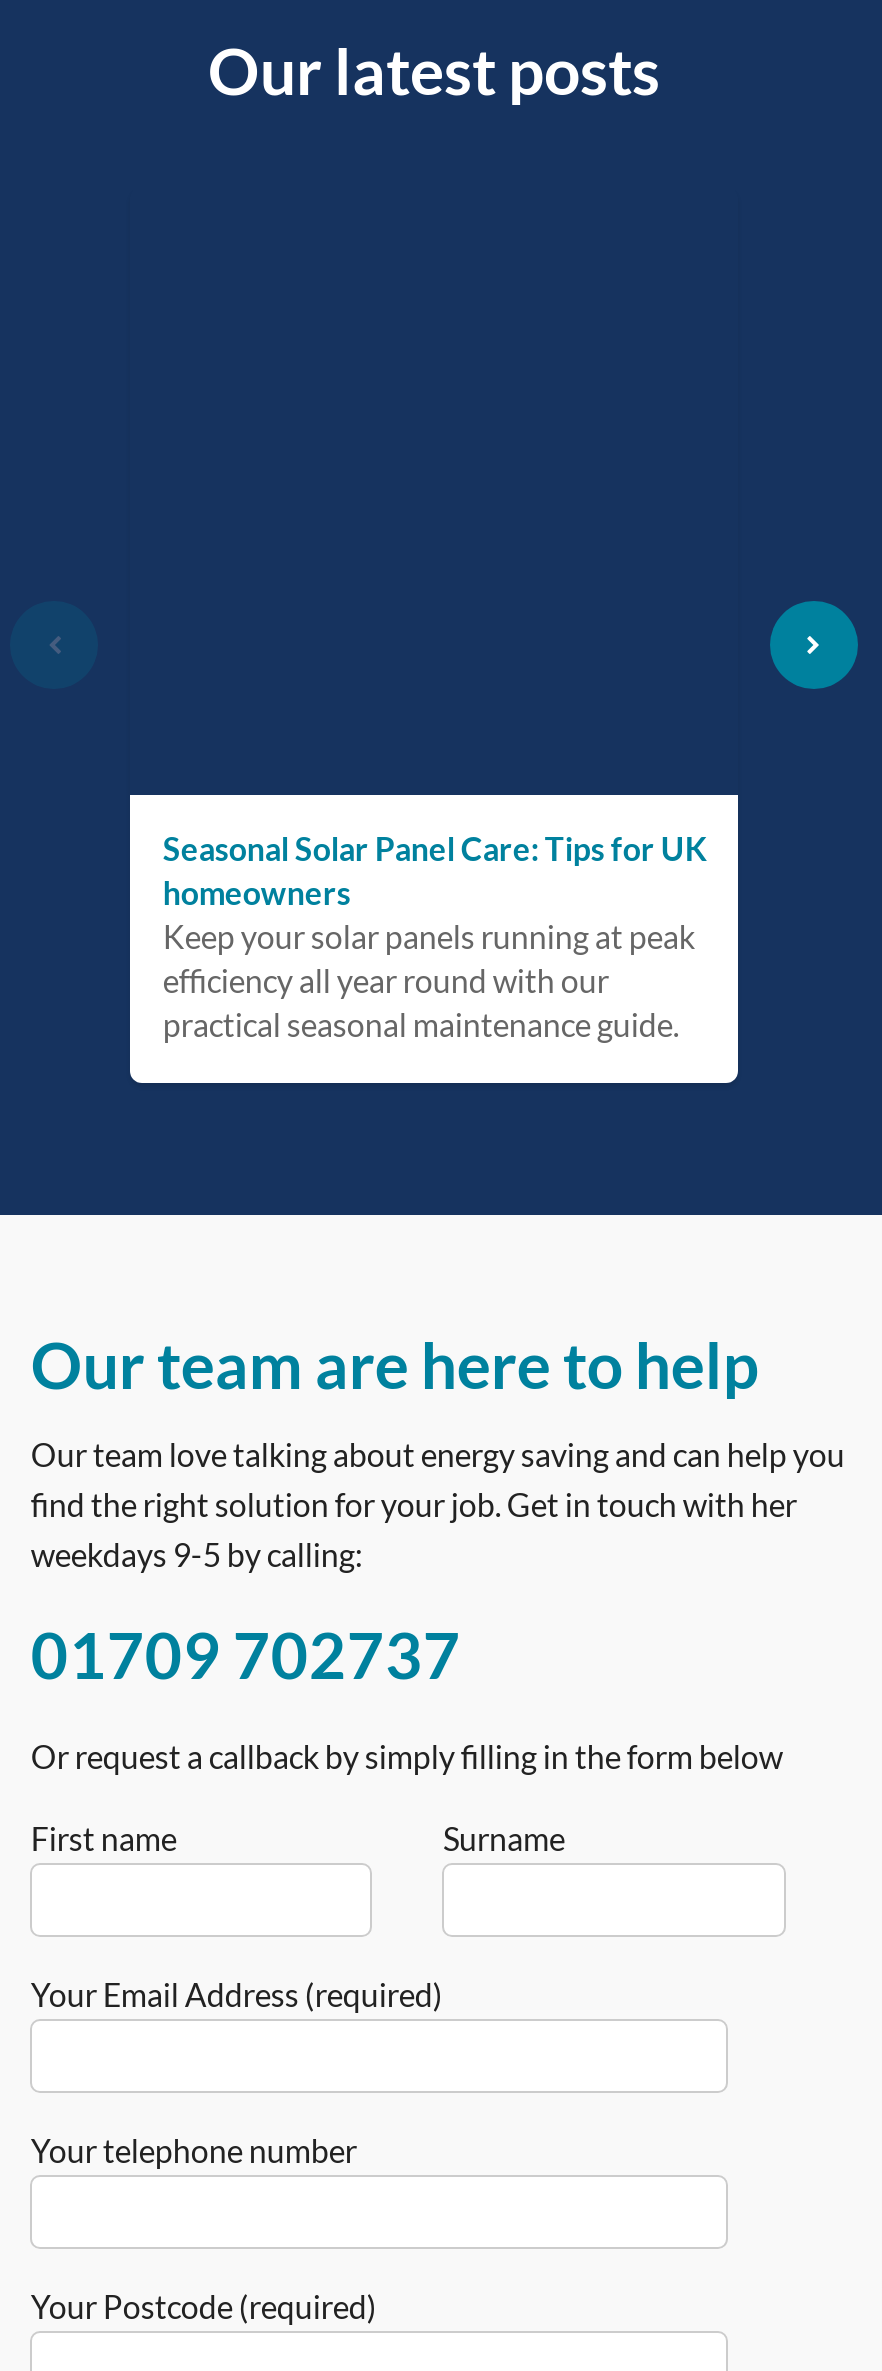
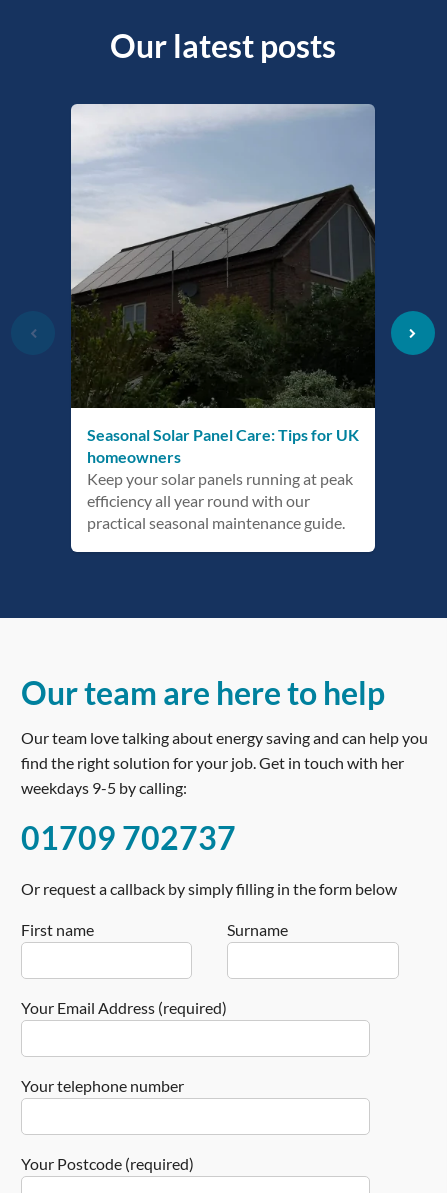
+ [image]
